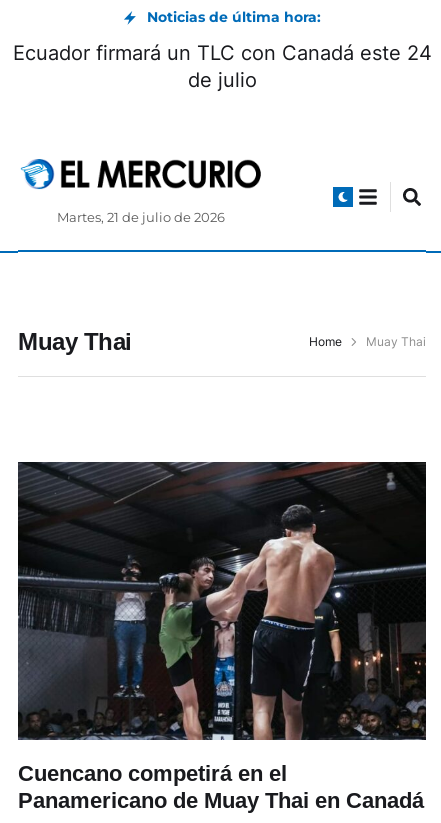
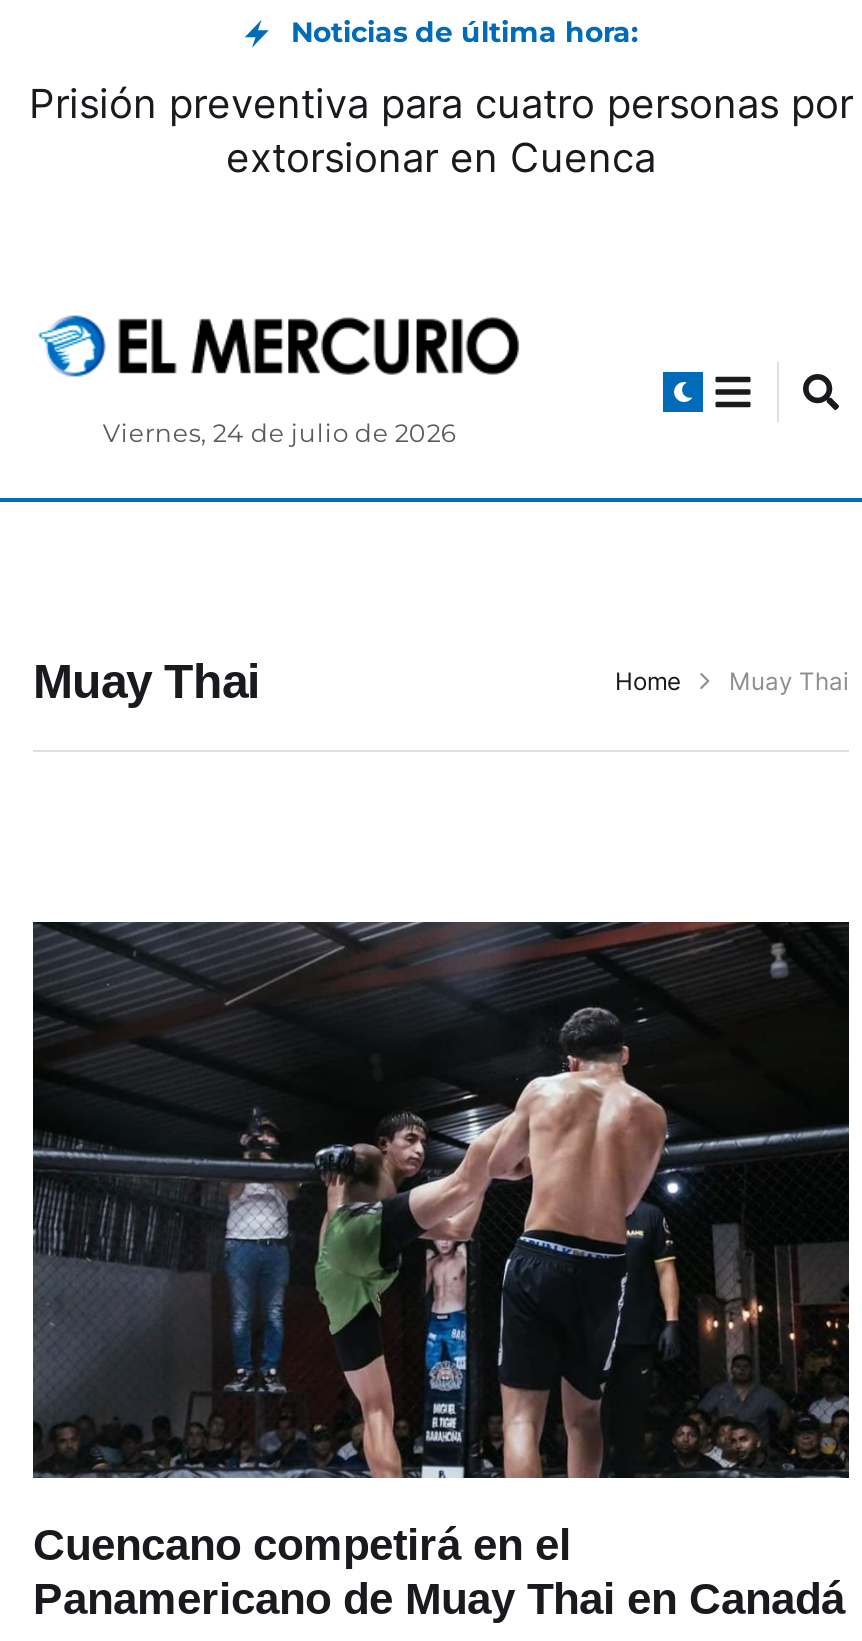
- Ecuador firmará un TLC con Canadá este 24
- de julio
+ Prisión preventiva para cuatro personas por
+ extorsionar en Cuenca

- Martes, 21 de julio de 2026
+ Viernes, 24 de julio de 2026
